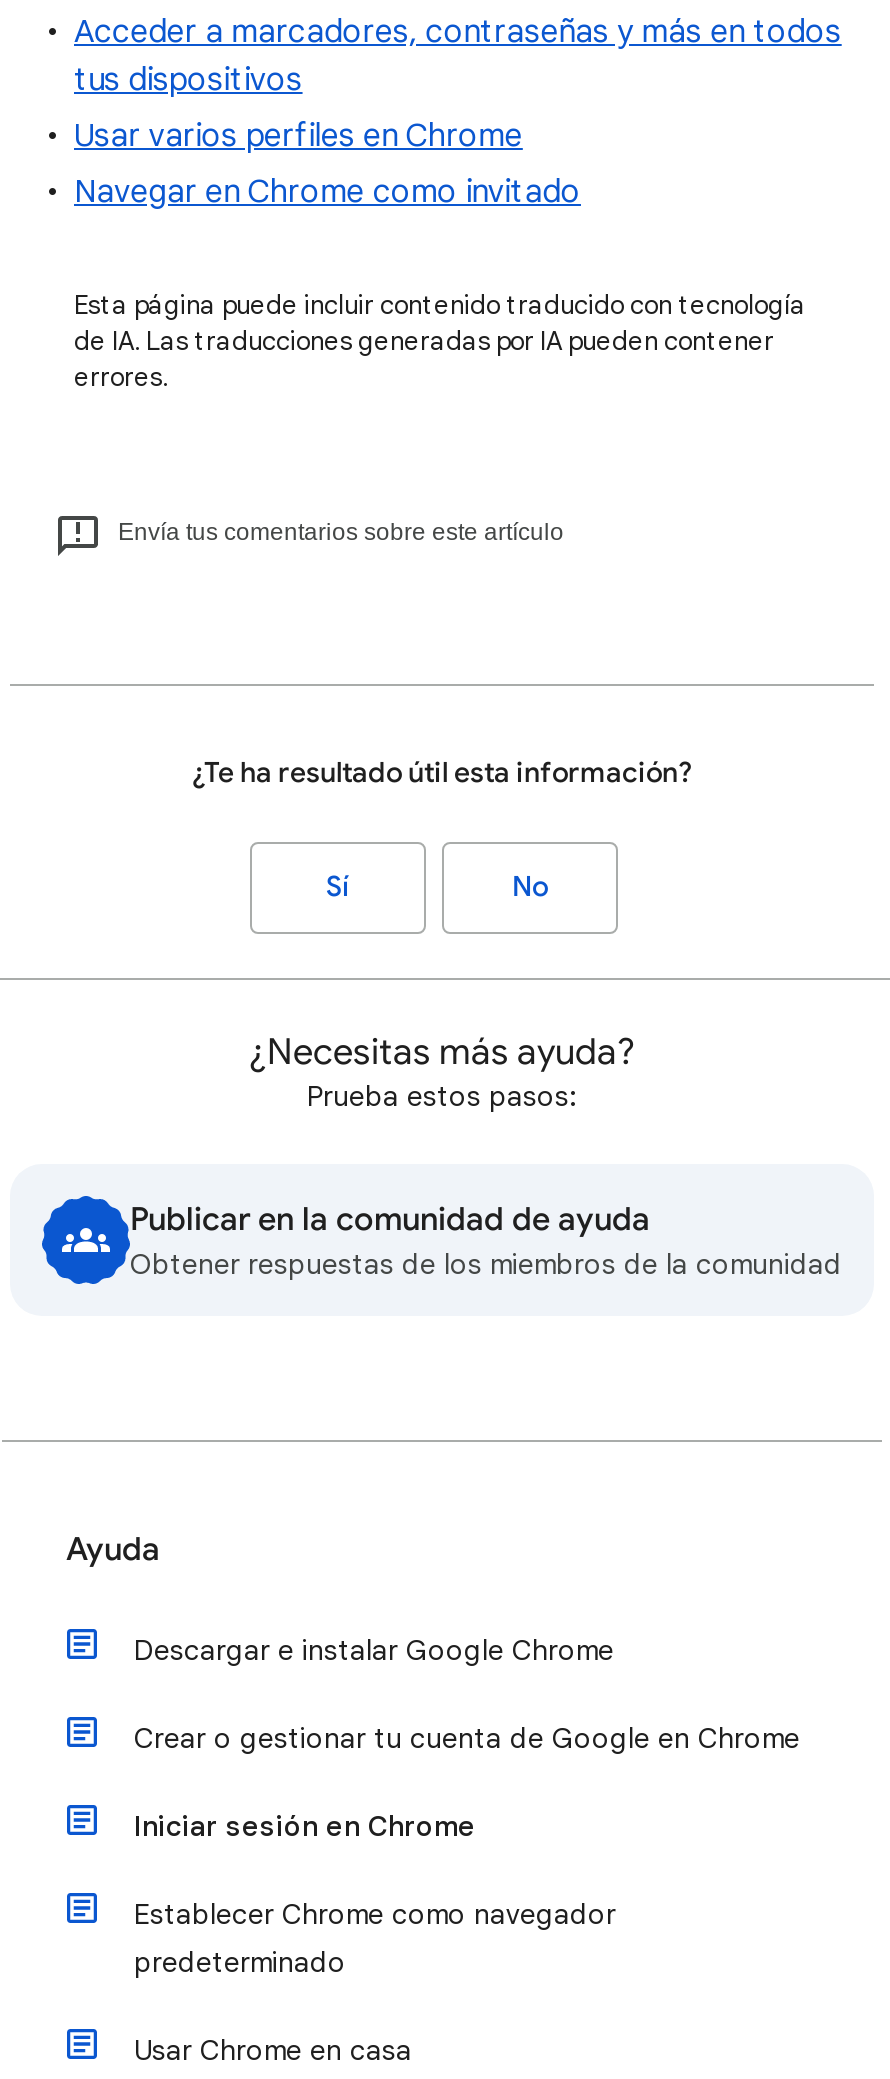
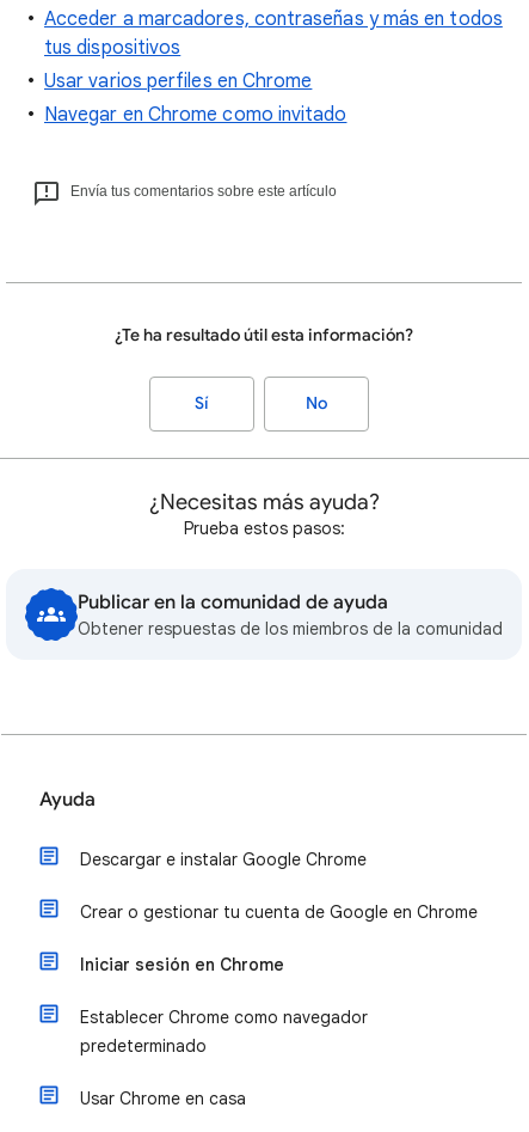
- Esta página puede incluir contenido traducido con tecnología
- de IA. Las traducciones generadas por IA pueden contener
- errores.
